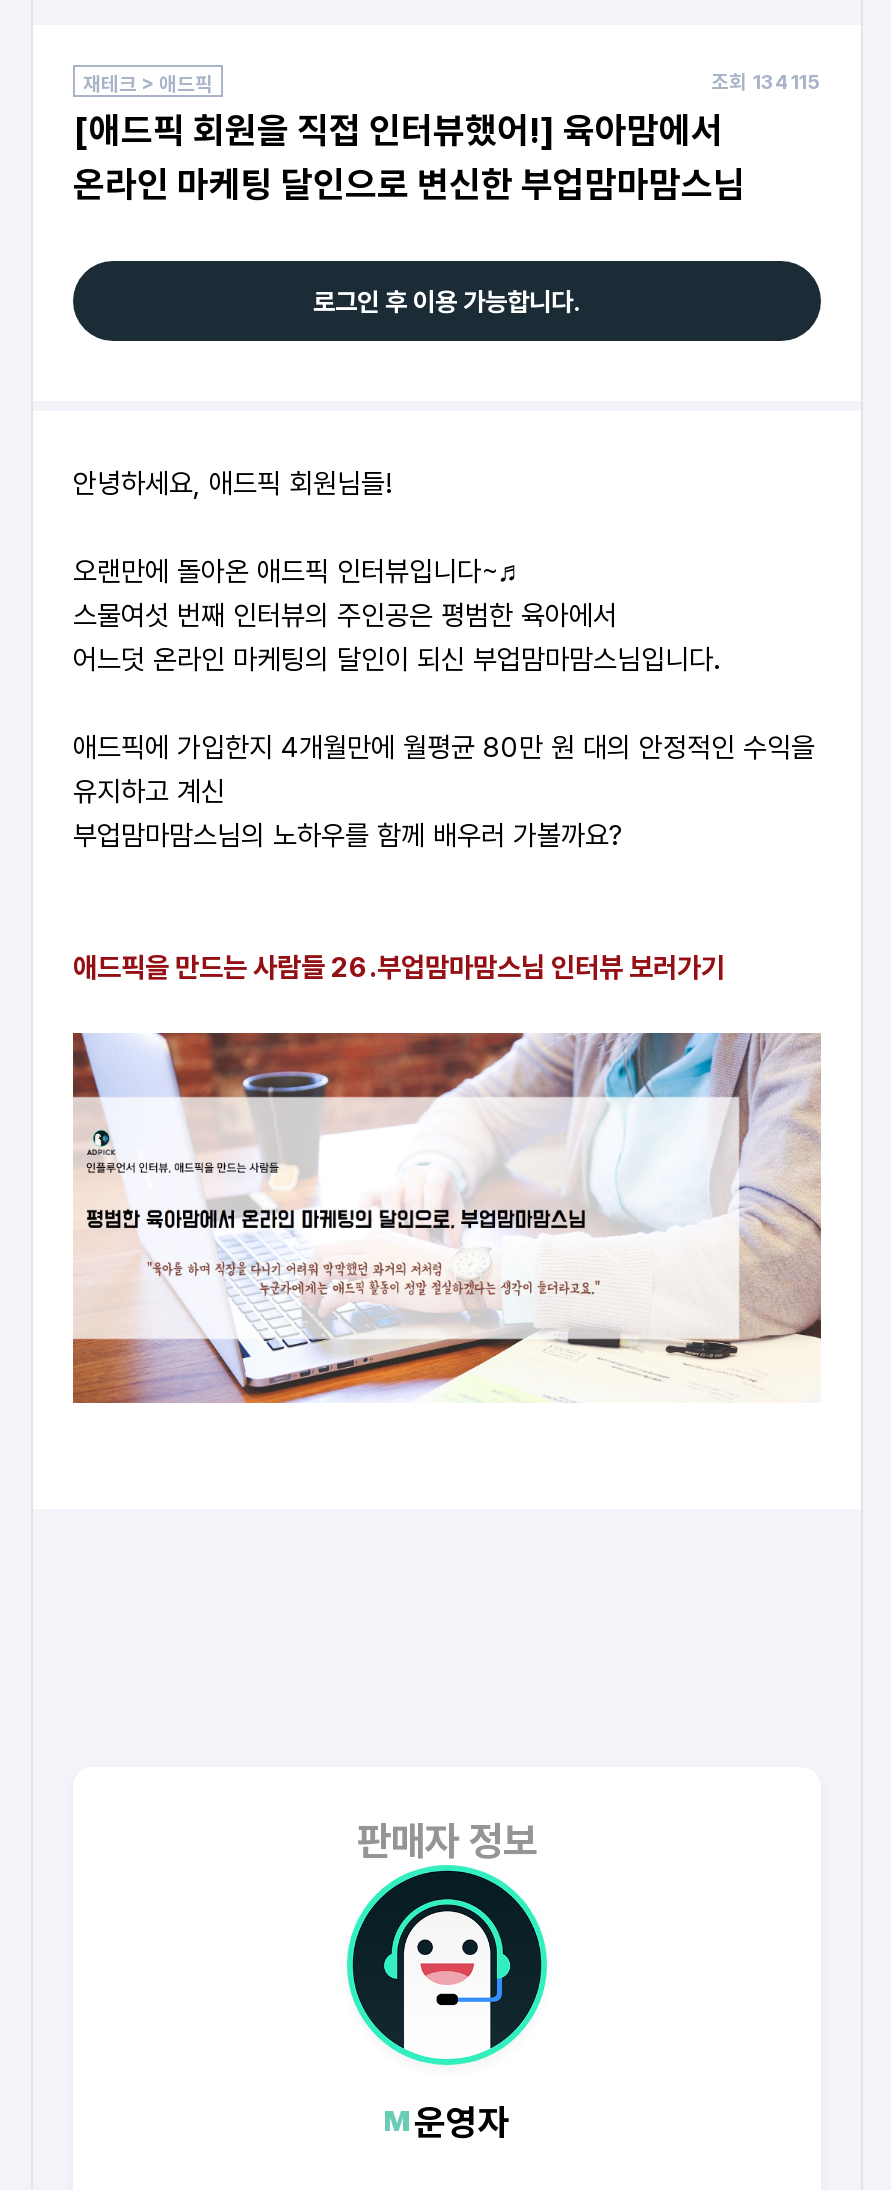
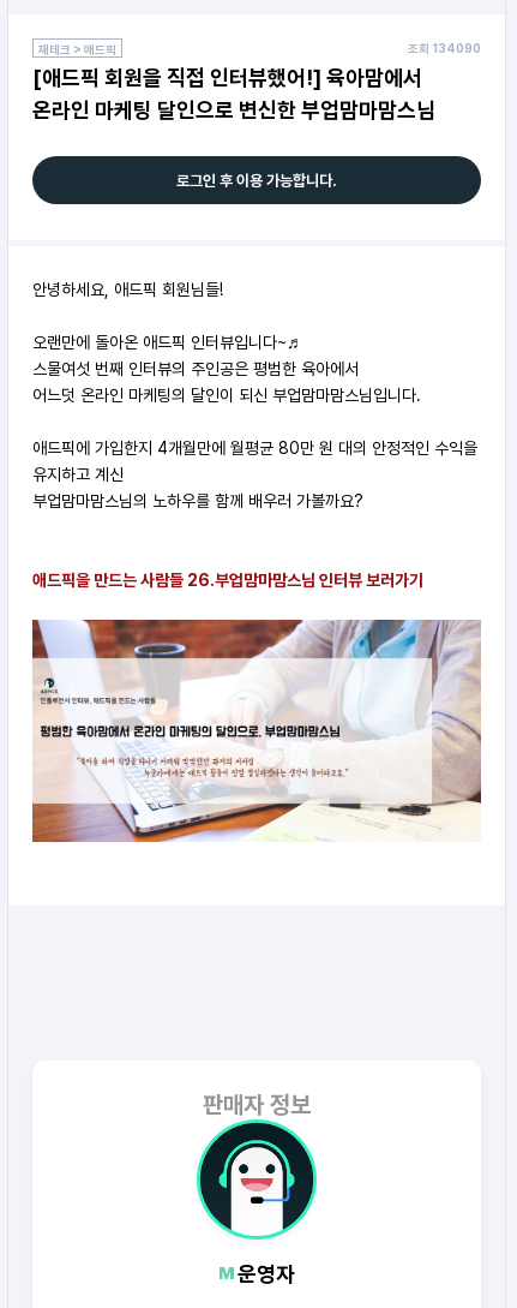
- 조회 134115
+ 조회 134090
